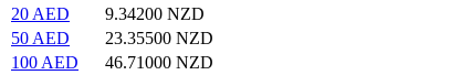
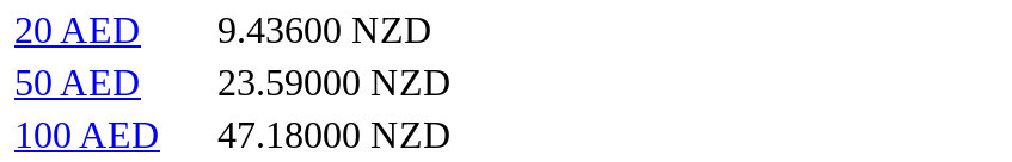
- 20 AED 9.34200 NZD
+ 20 AED 9.43600 NZD

- 50 AED 23.35500 NZD
+ 50 AED 23.59000 NZD

- 100 AED 46.71000 NZD
+ 100 AED 47.18000 NZD
